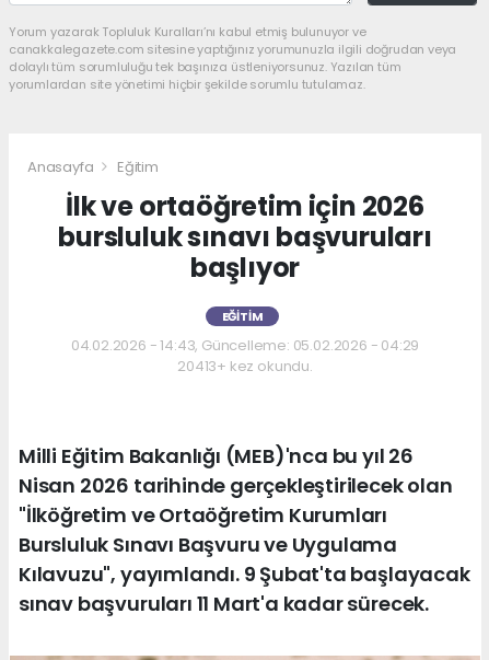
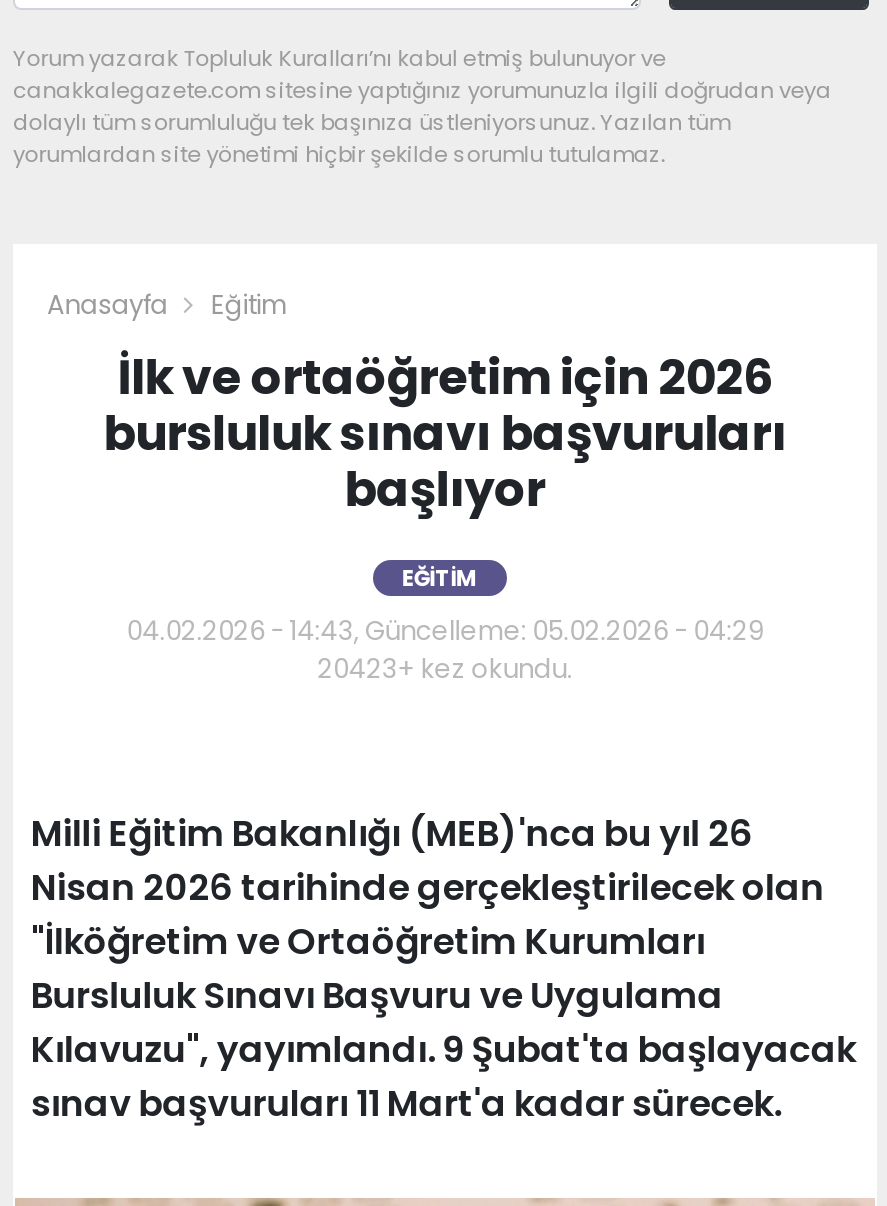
- 20413+ kez okundu.
+ 20423+ kez okundu.
